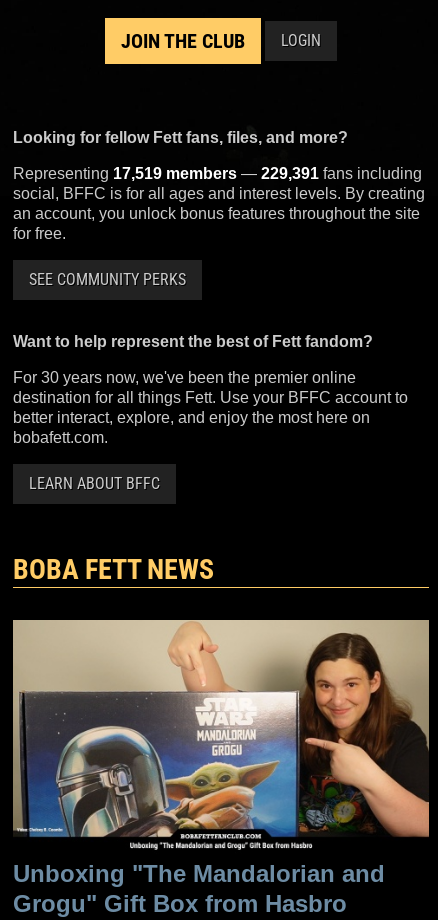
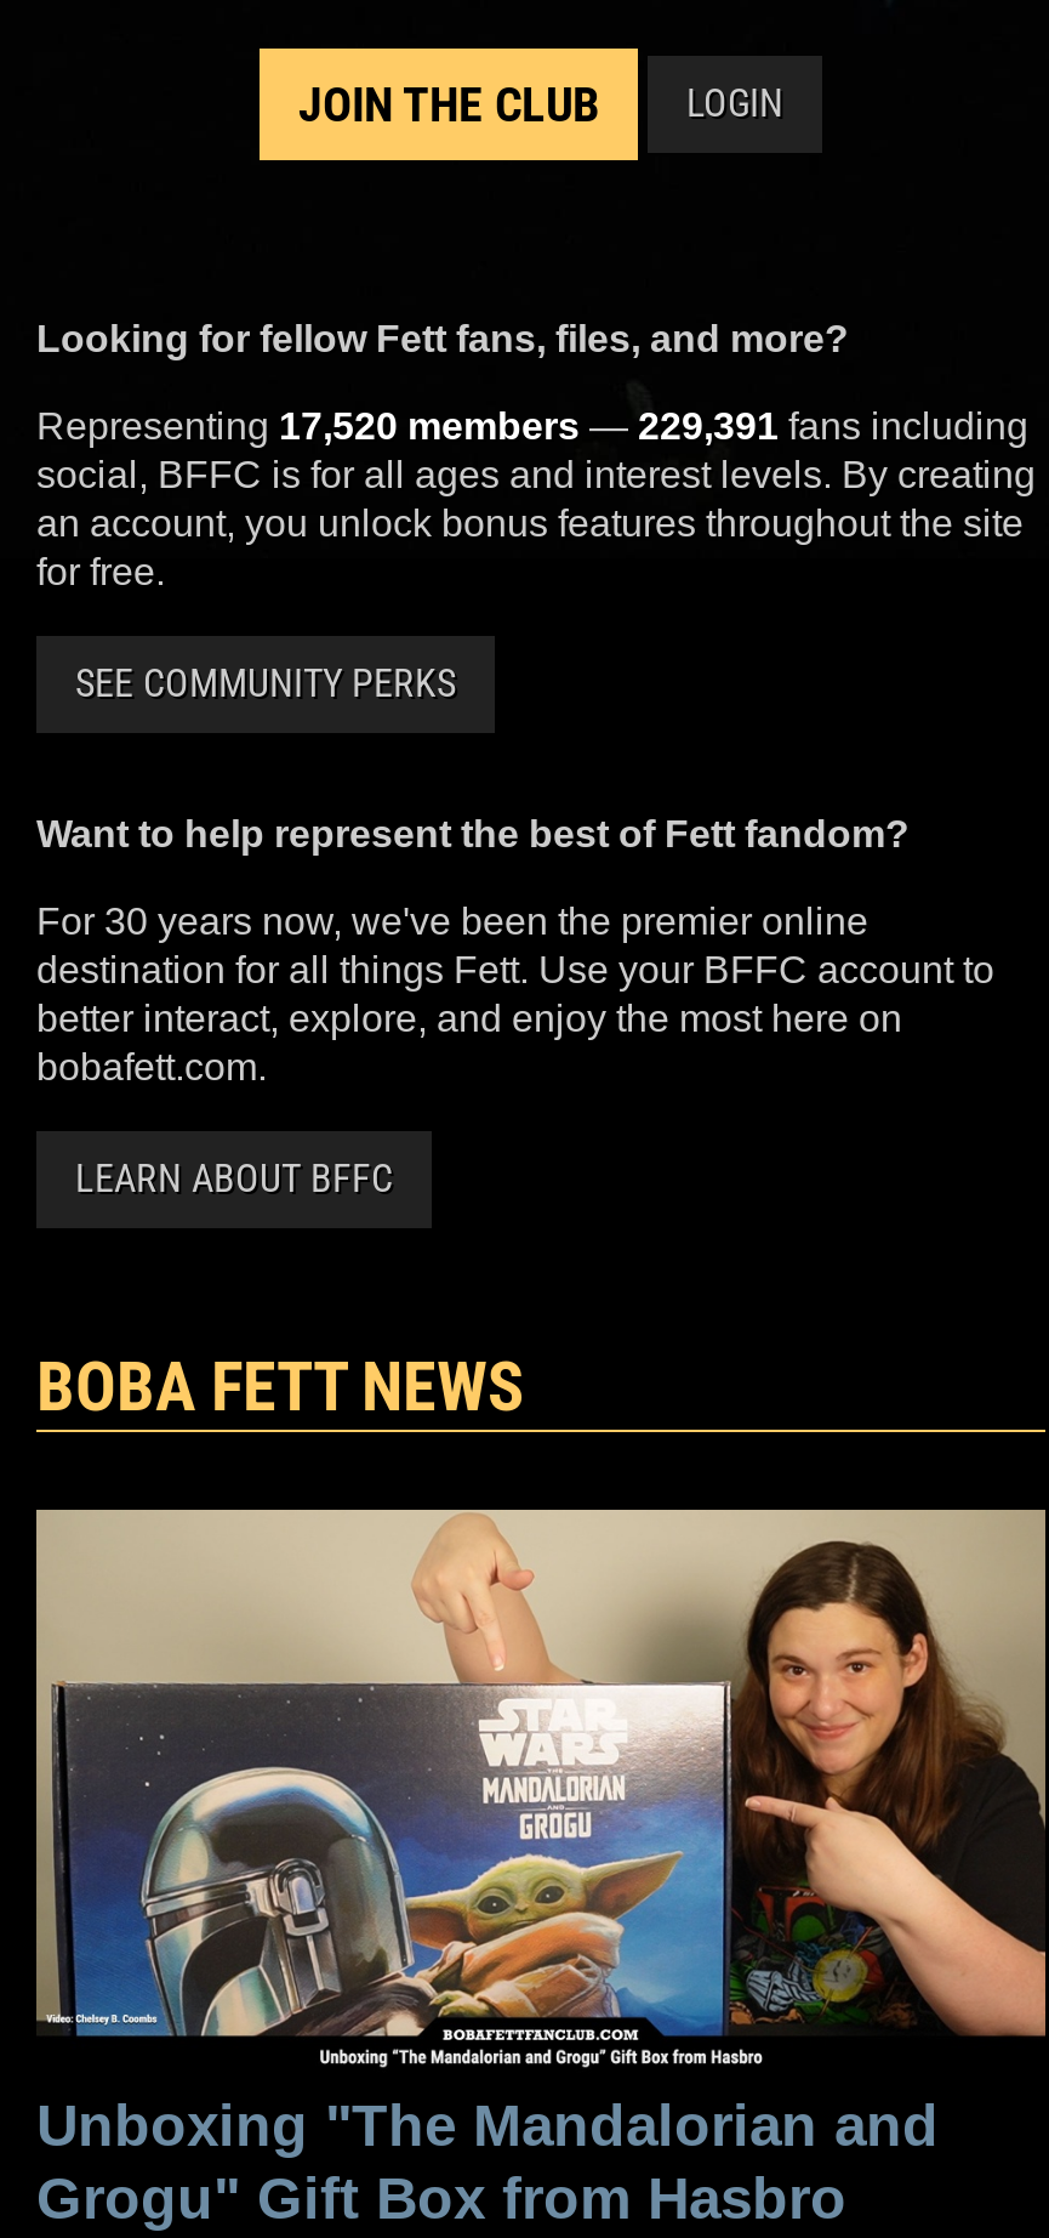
- Representing 17,519 members — 229,391 fans including
+ Representing 17,520 members — 229,391 fans including
